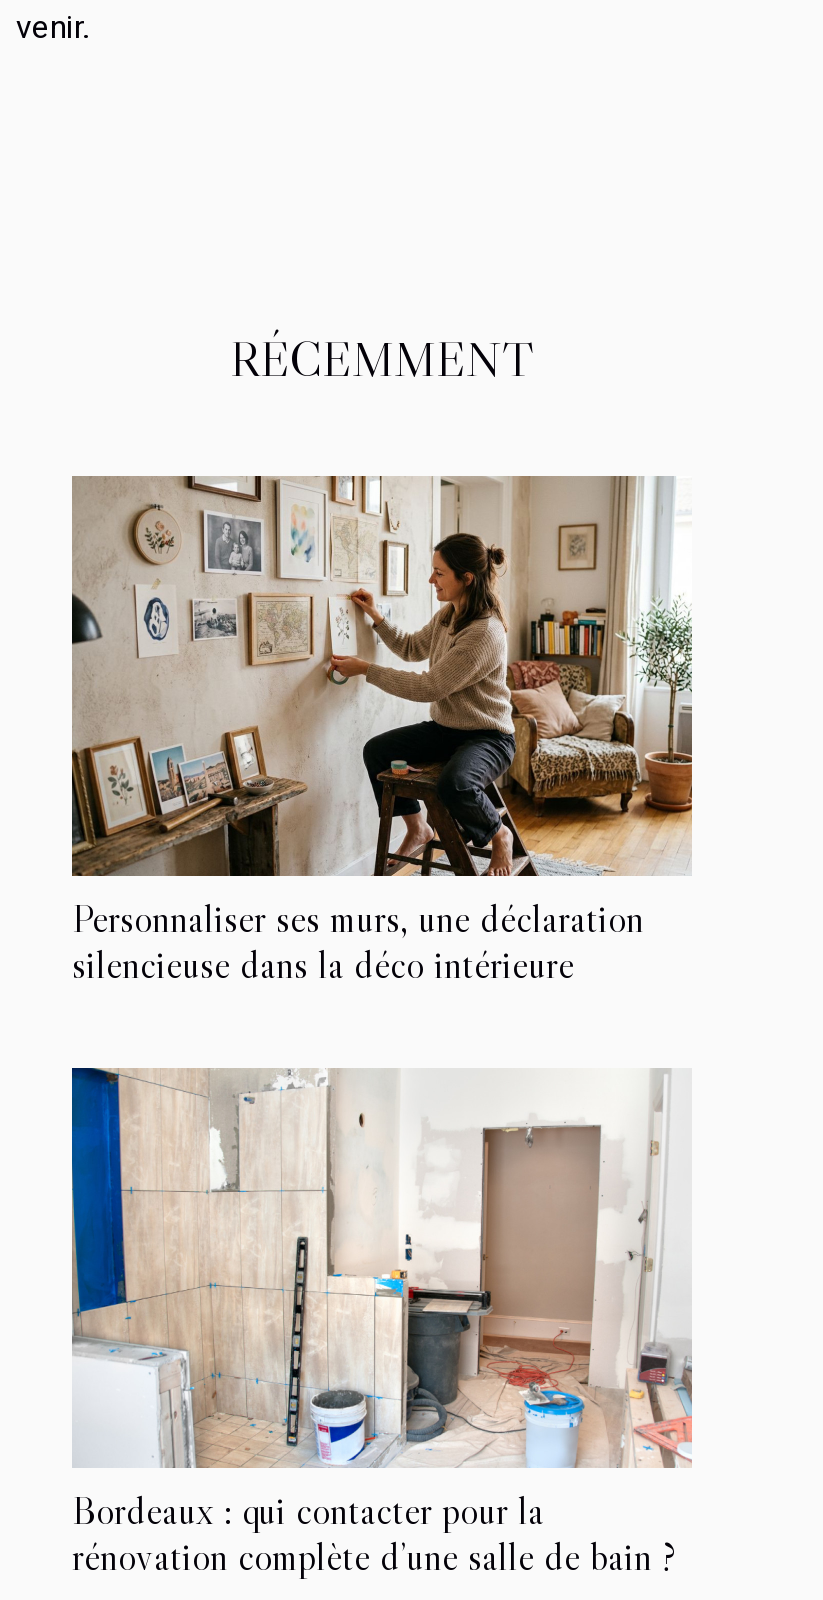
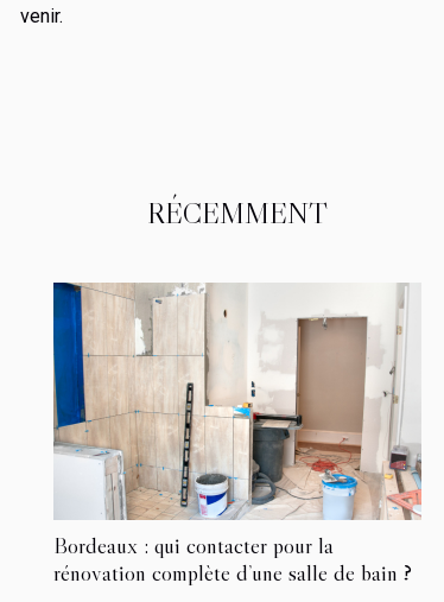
- [image]
- Personnaliser ses murs, une déclaration
- silencieuse dans la déco intérieure
